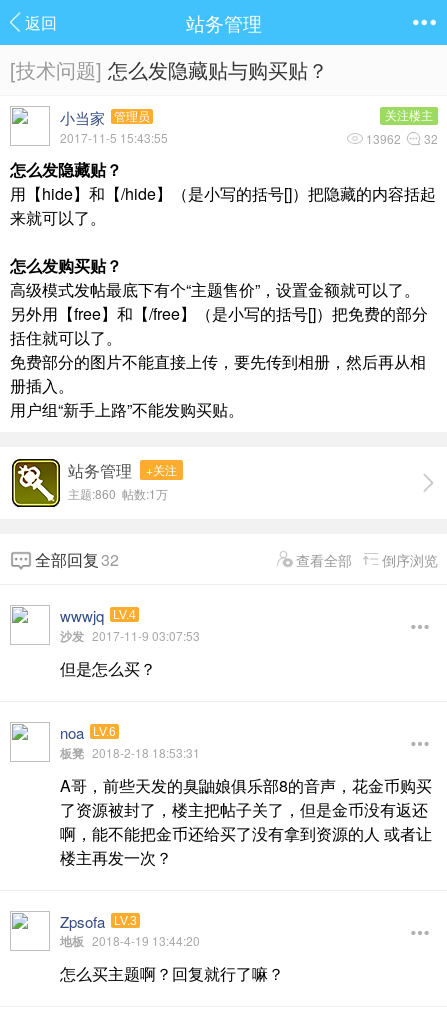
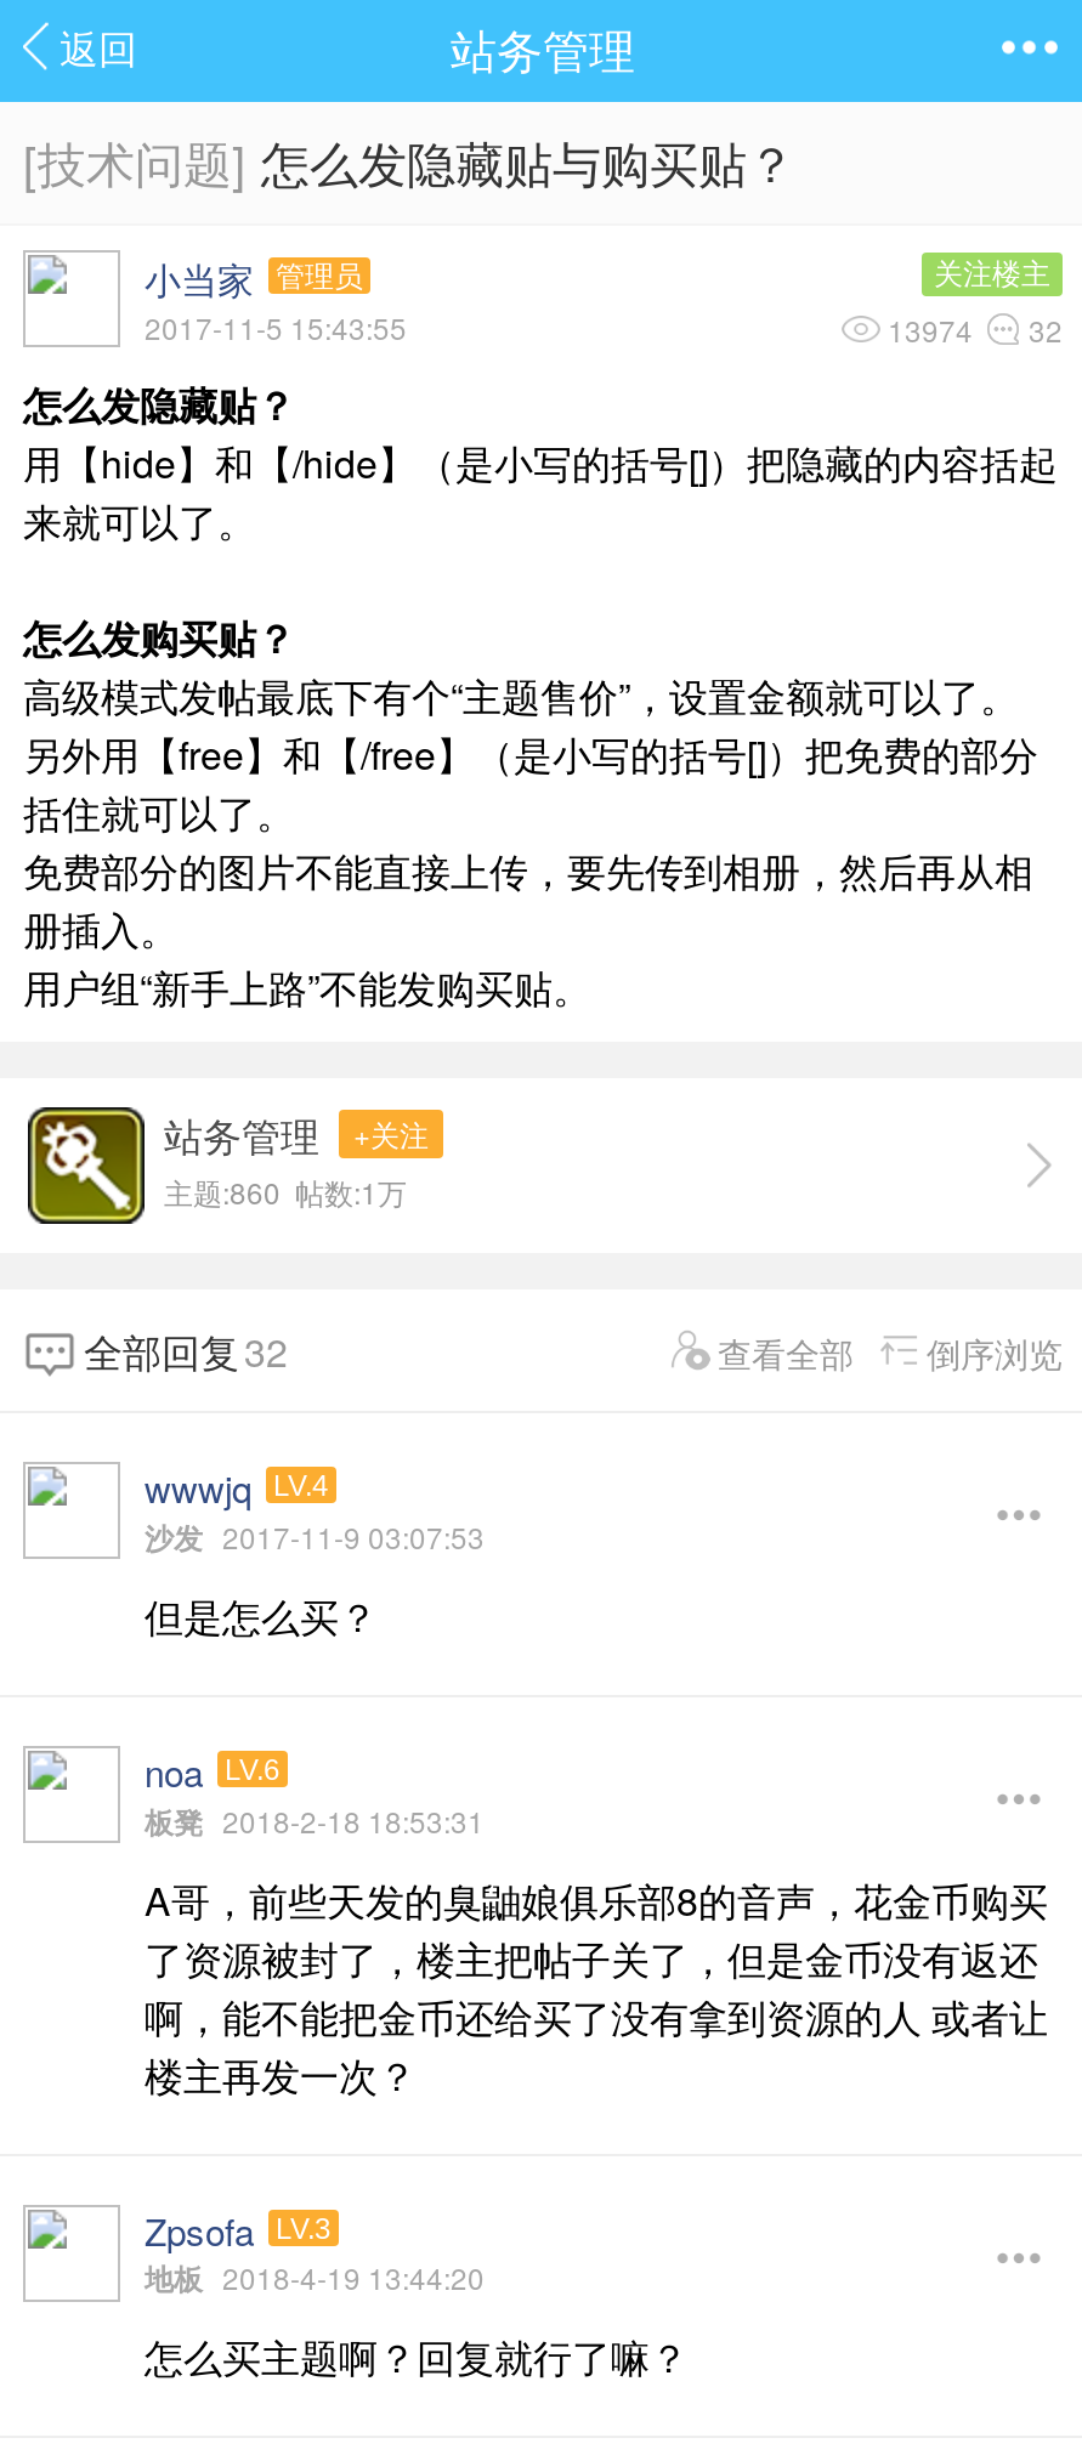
- 13962 32
+ 13974 32
